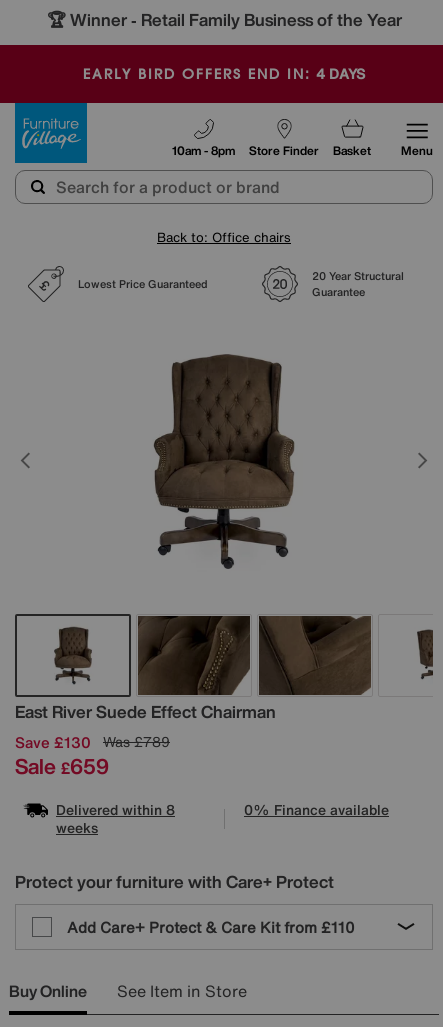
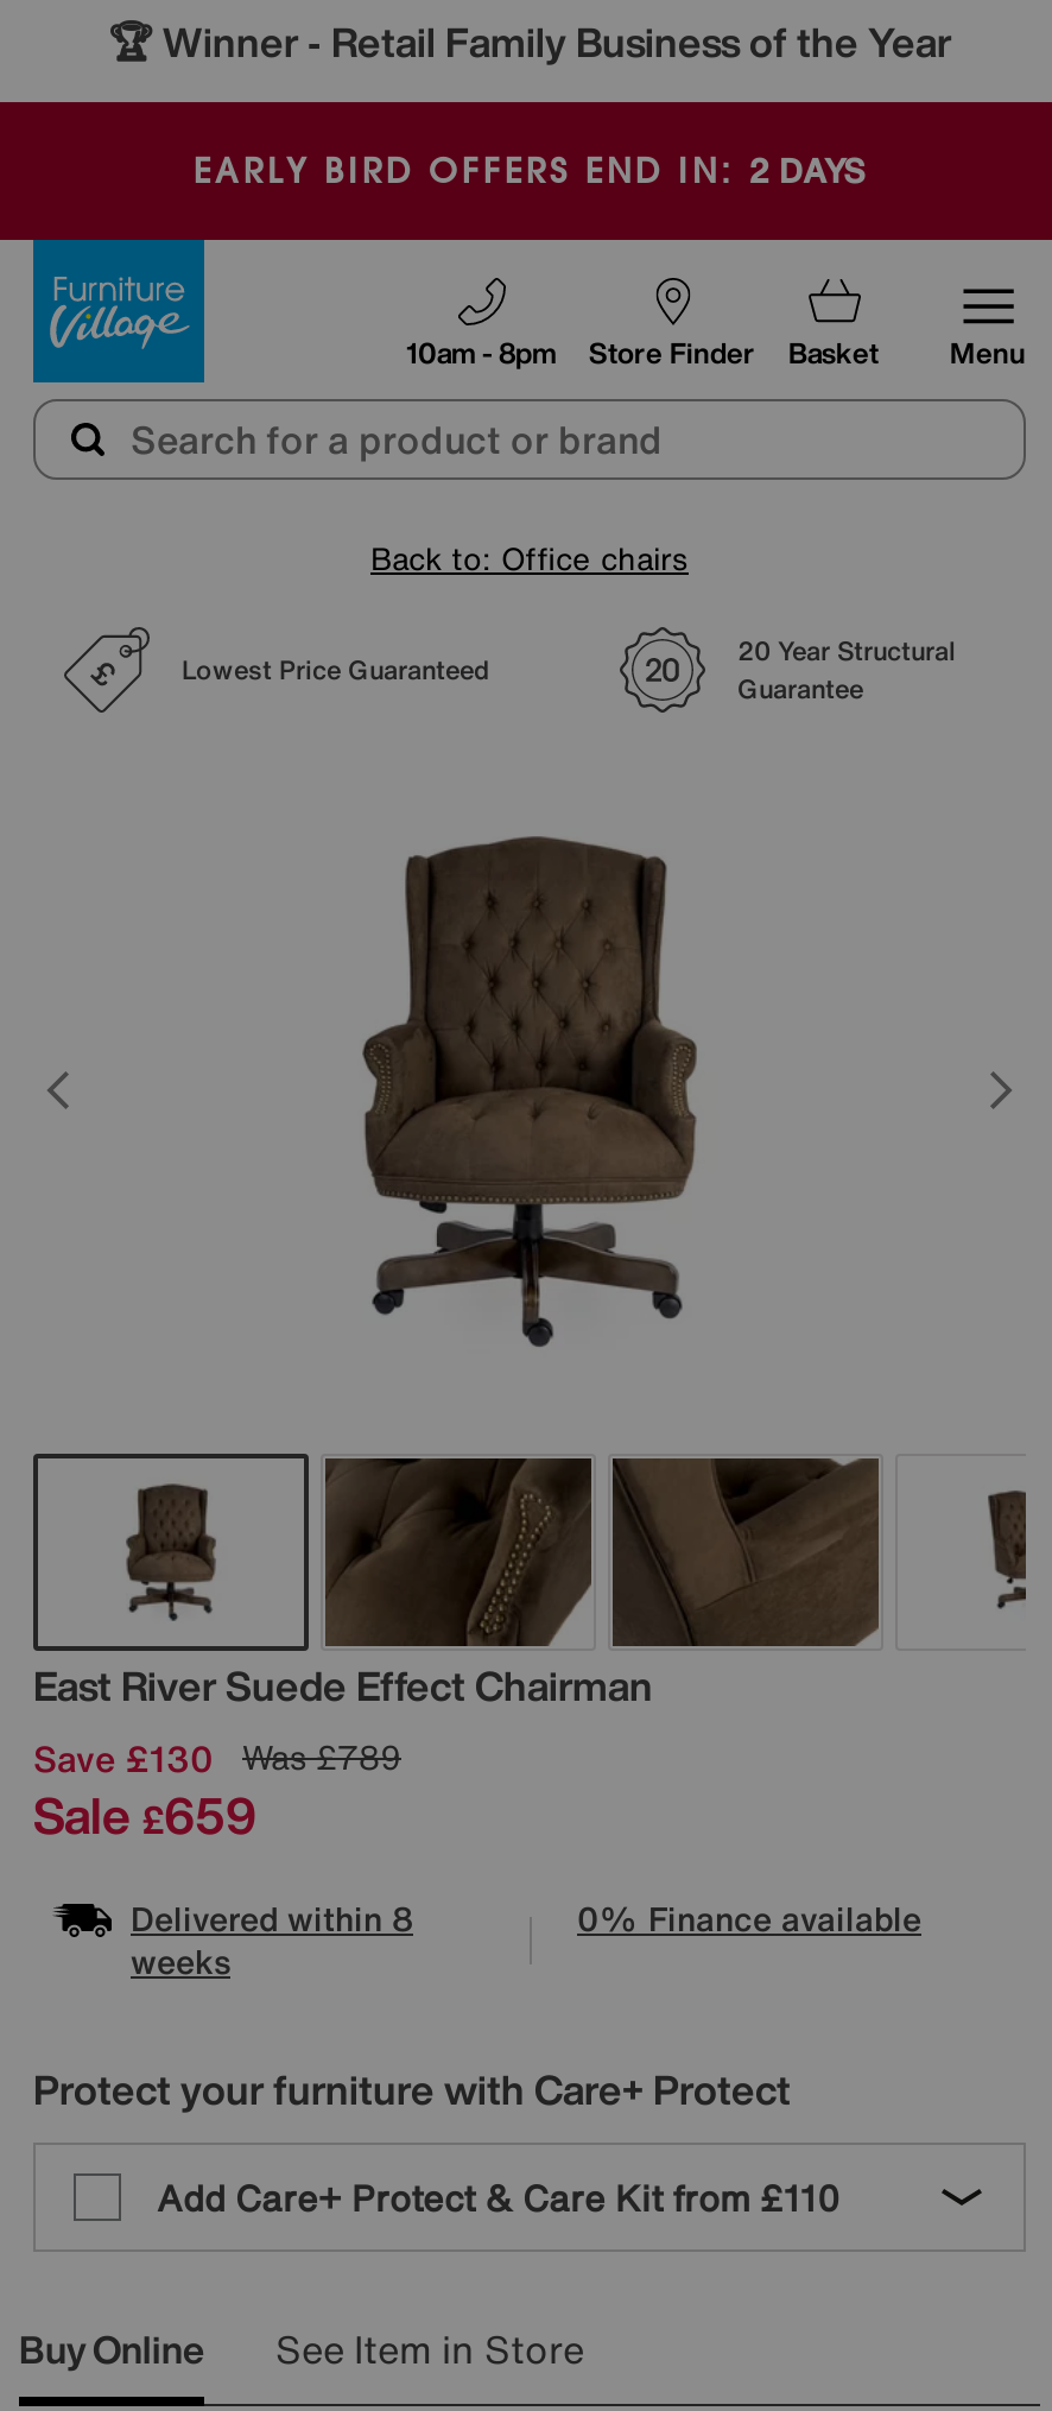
- EARLY BIRD OFFERS END IN: 4 DAYS
+ EARLY BIRD OFFERS END IN: 2 DAYS
